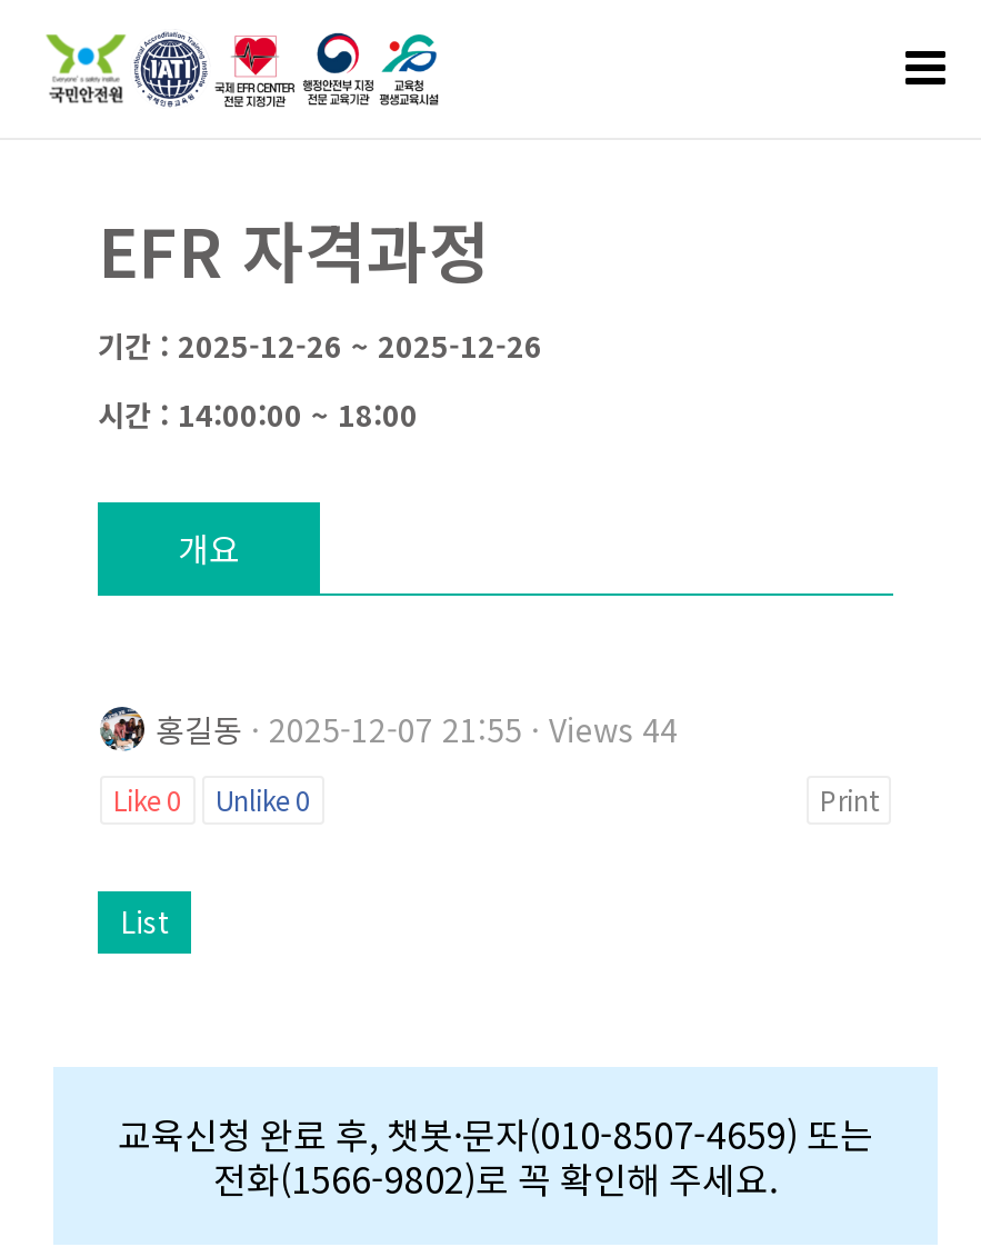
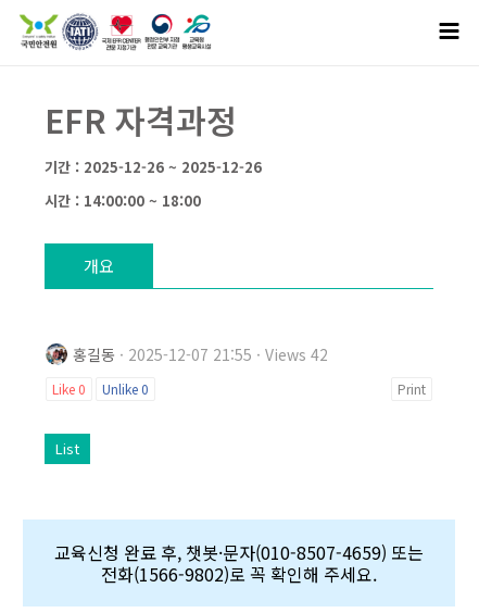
- 홍길동 · 2025-12-07 21:55 · Views 44
+ 홍길동 · 2025-12-07 21:55 · Views 42
